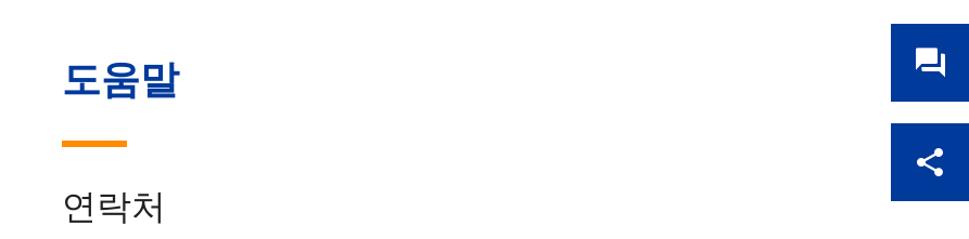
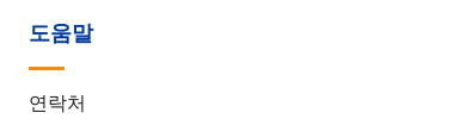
- [image]

- [image]
